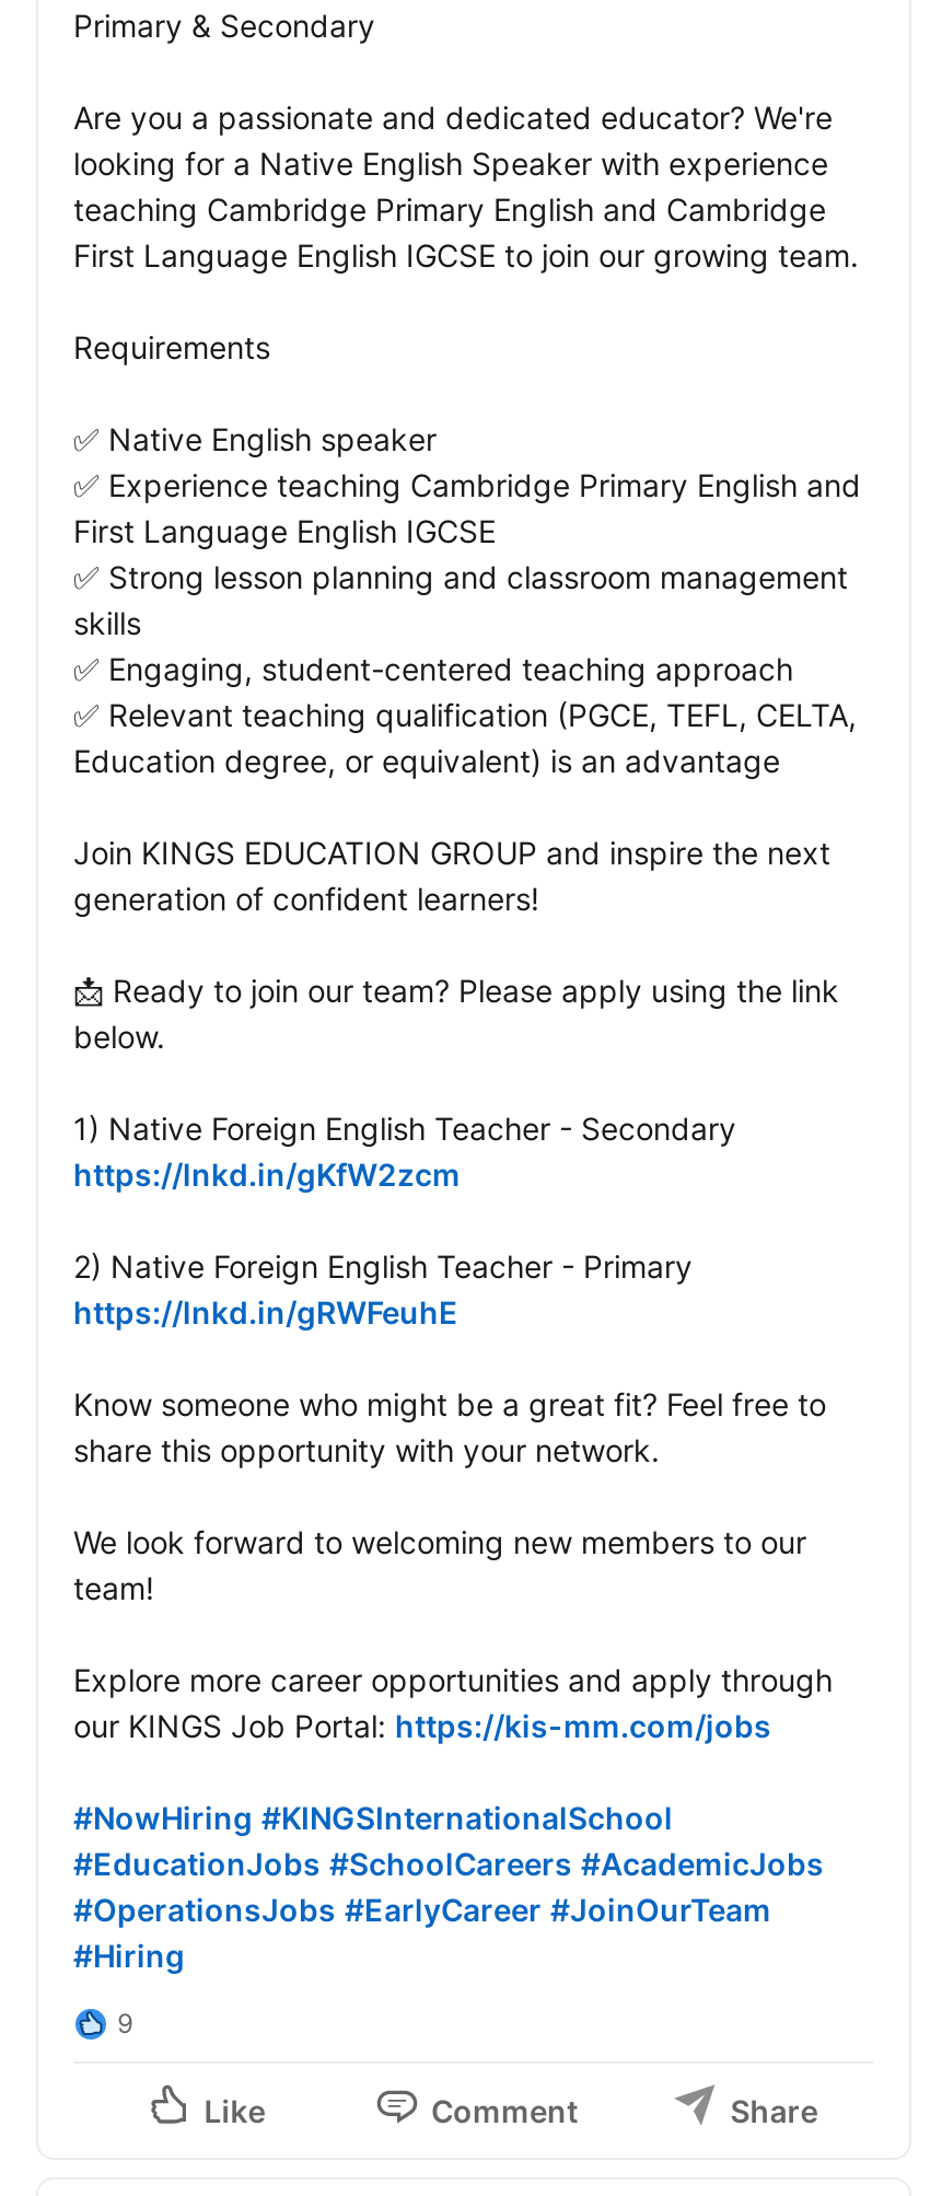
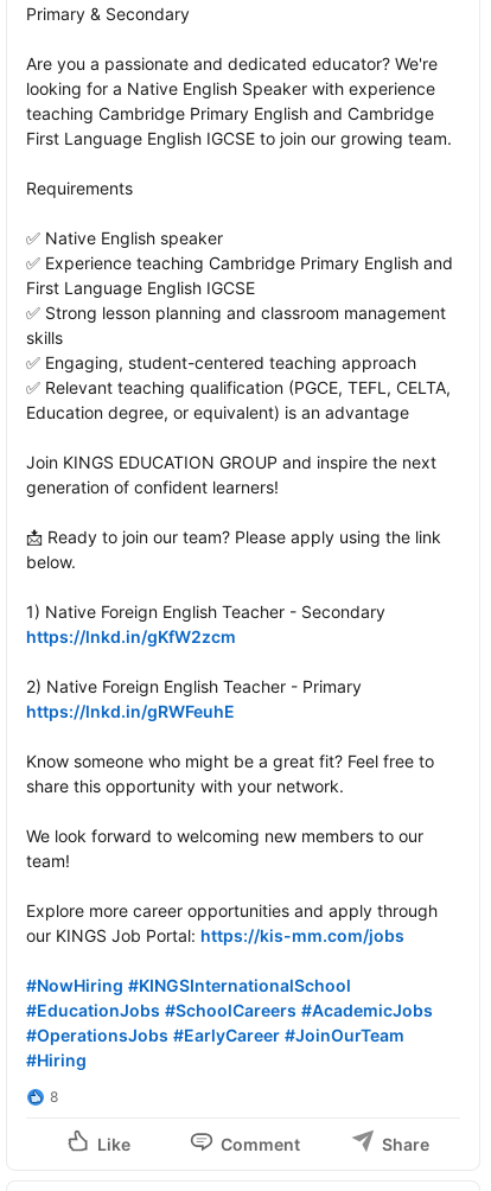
- 9
+ 8
